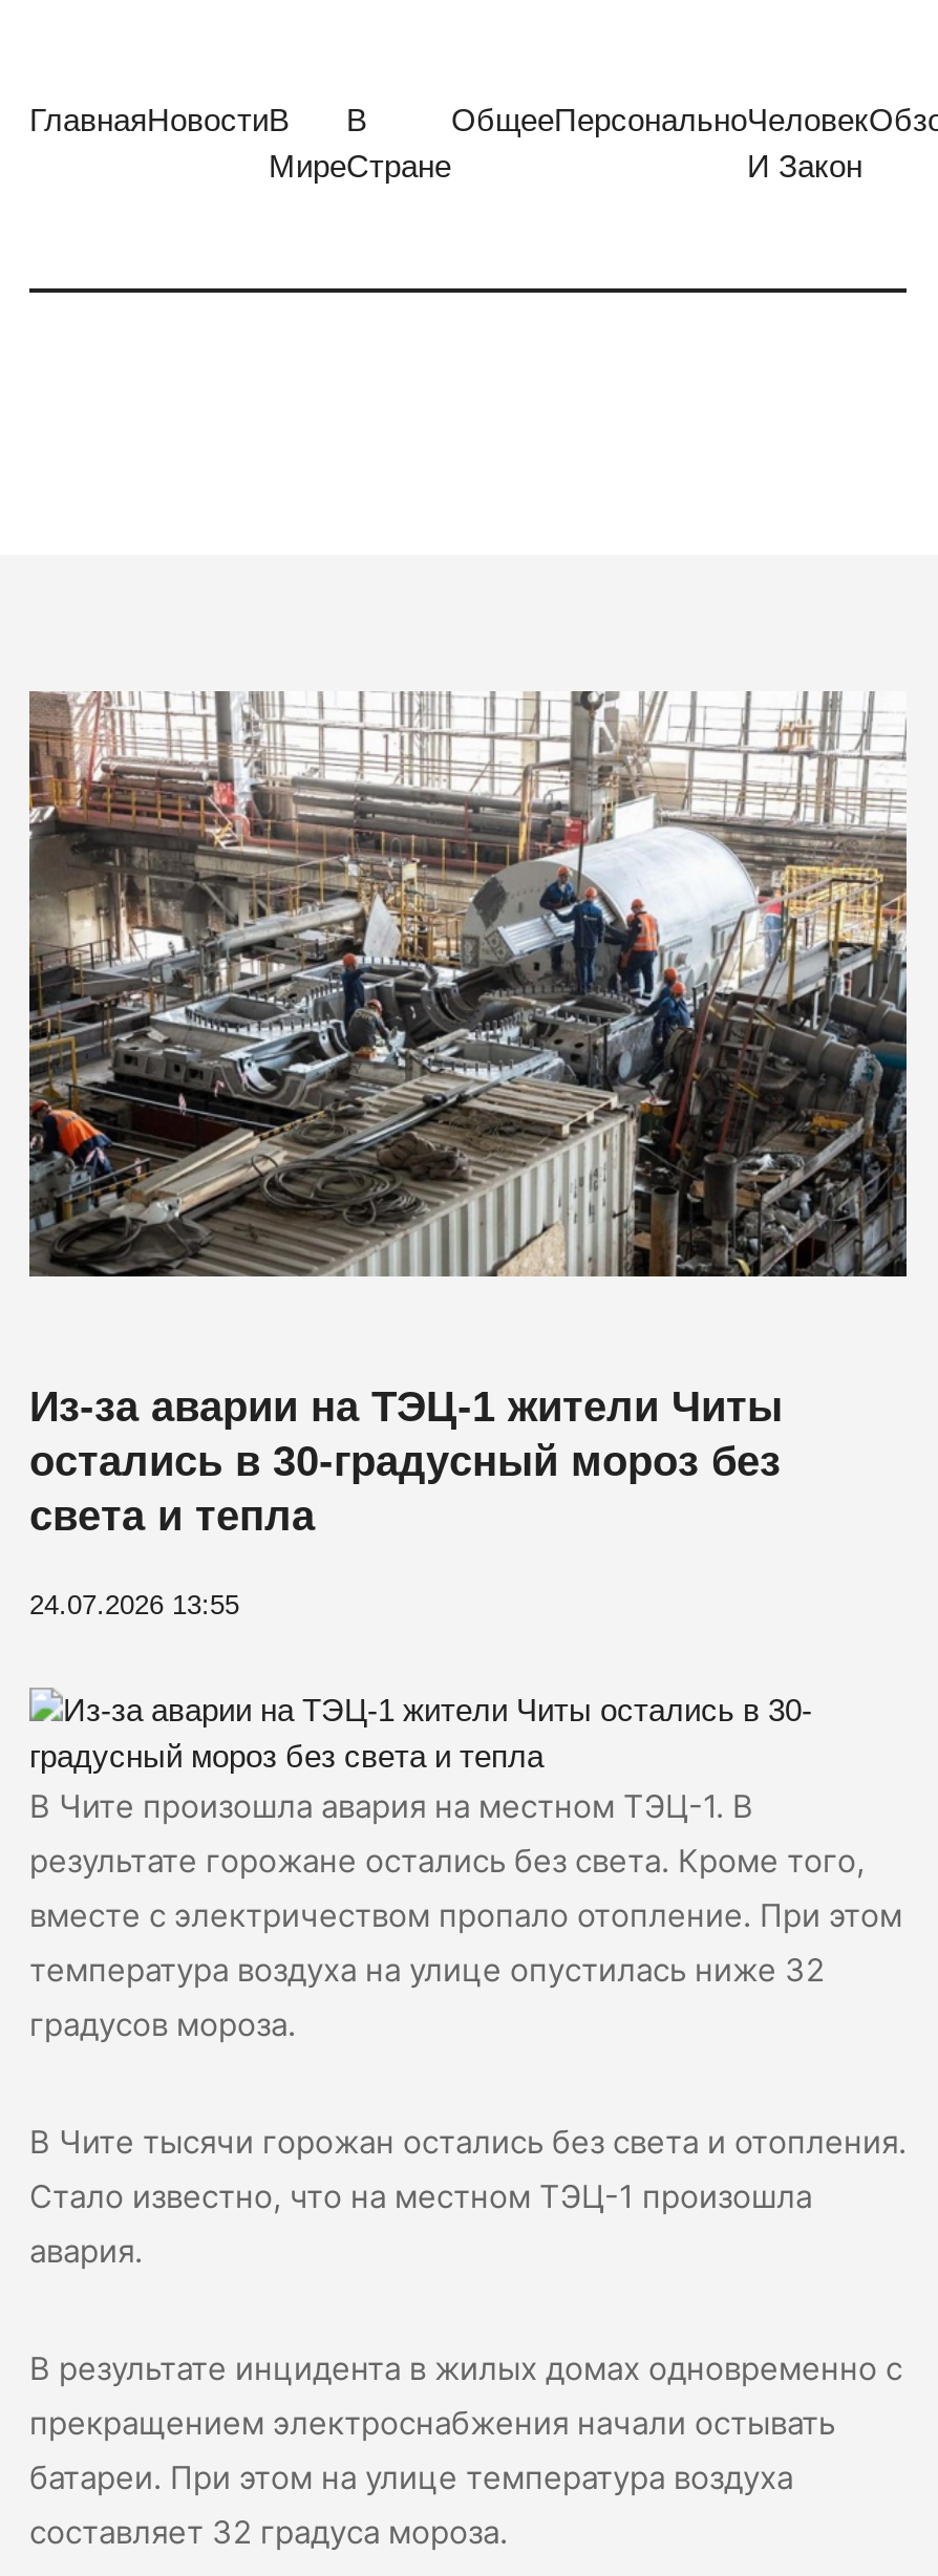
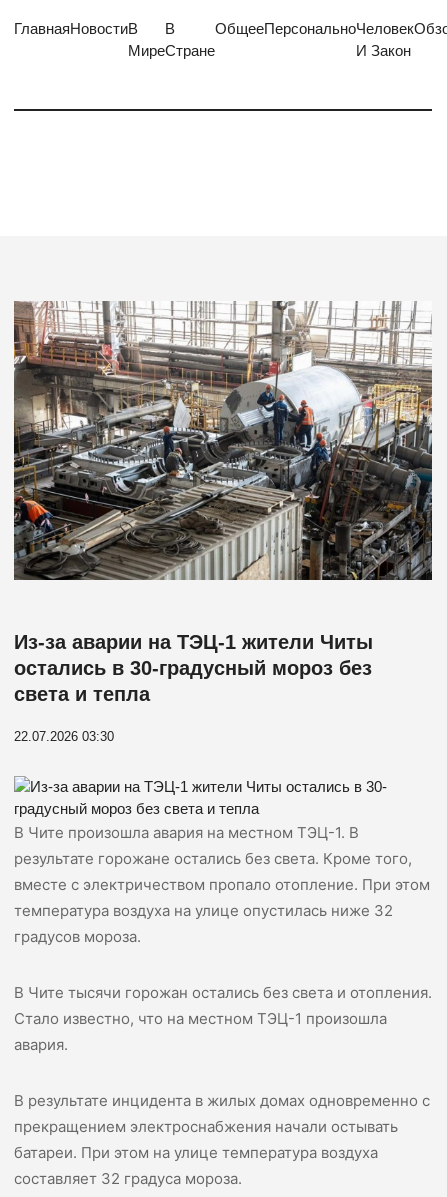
- 24.07.2026 13:55
+ 22.07.2026 03:30
